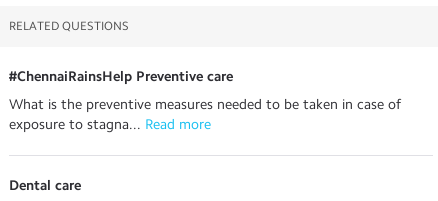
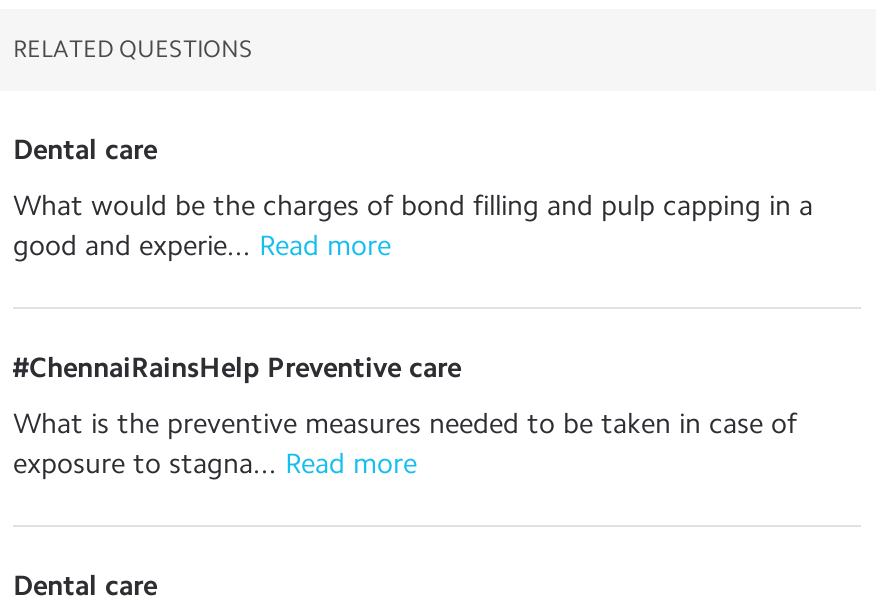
+ Dental care
+ What would be the charges of bond filling and pulp capping in a
+ good and experie... Read more
